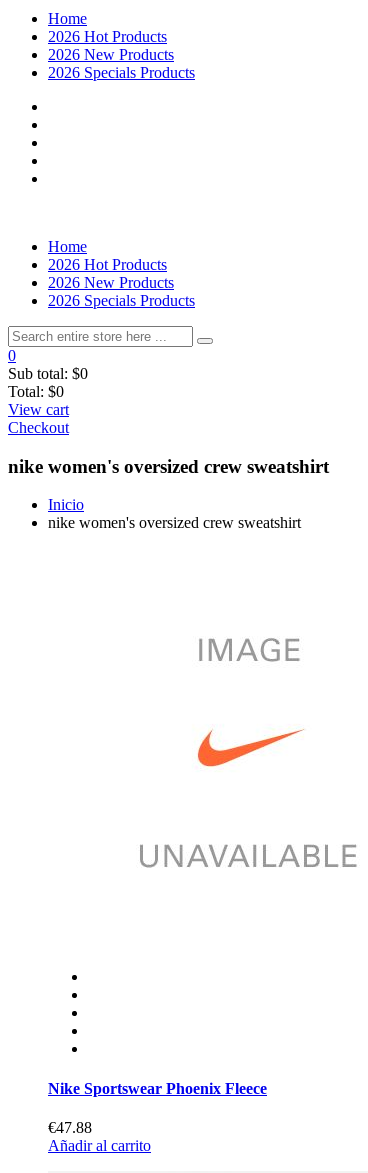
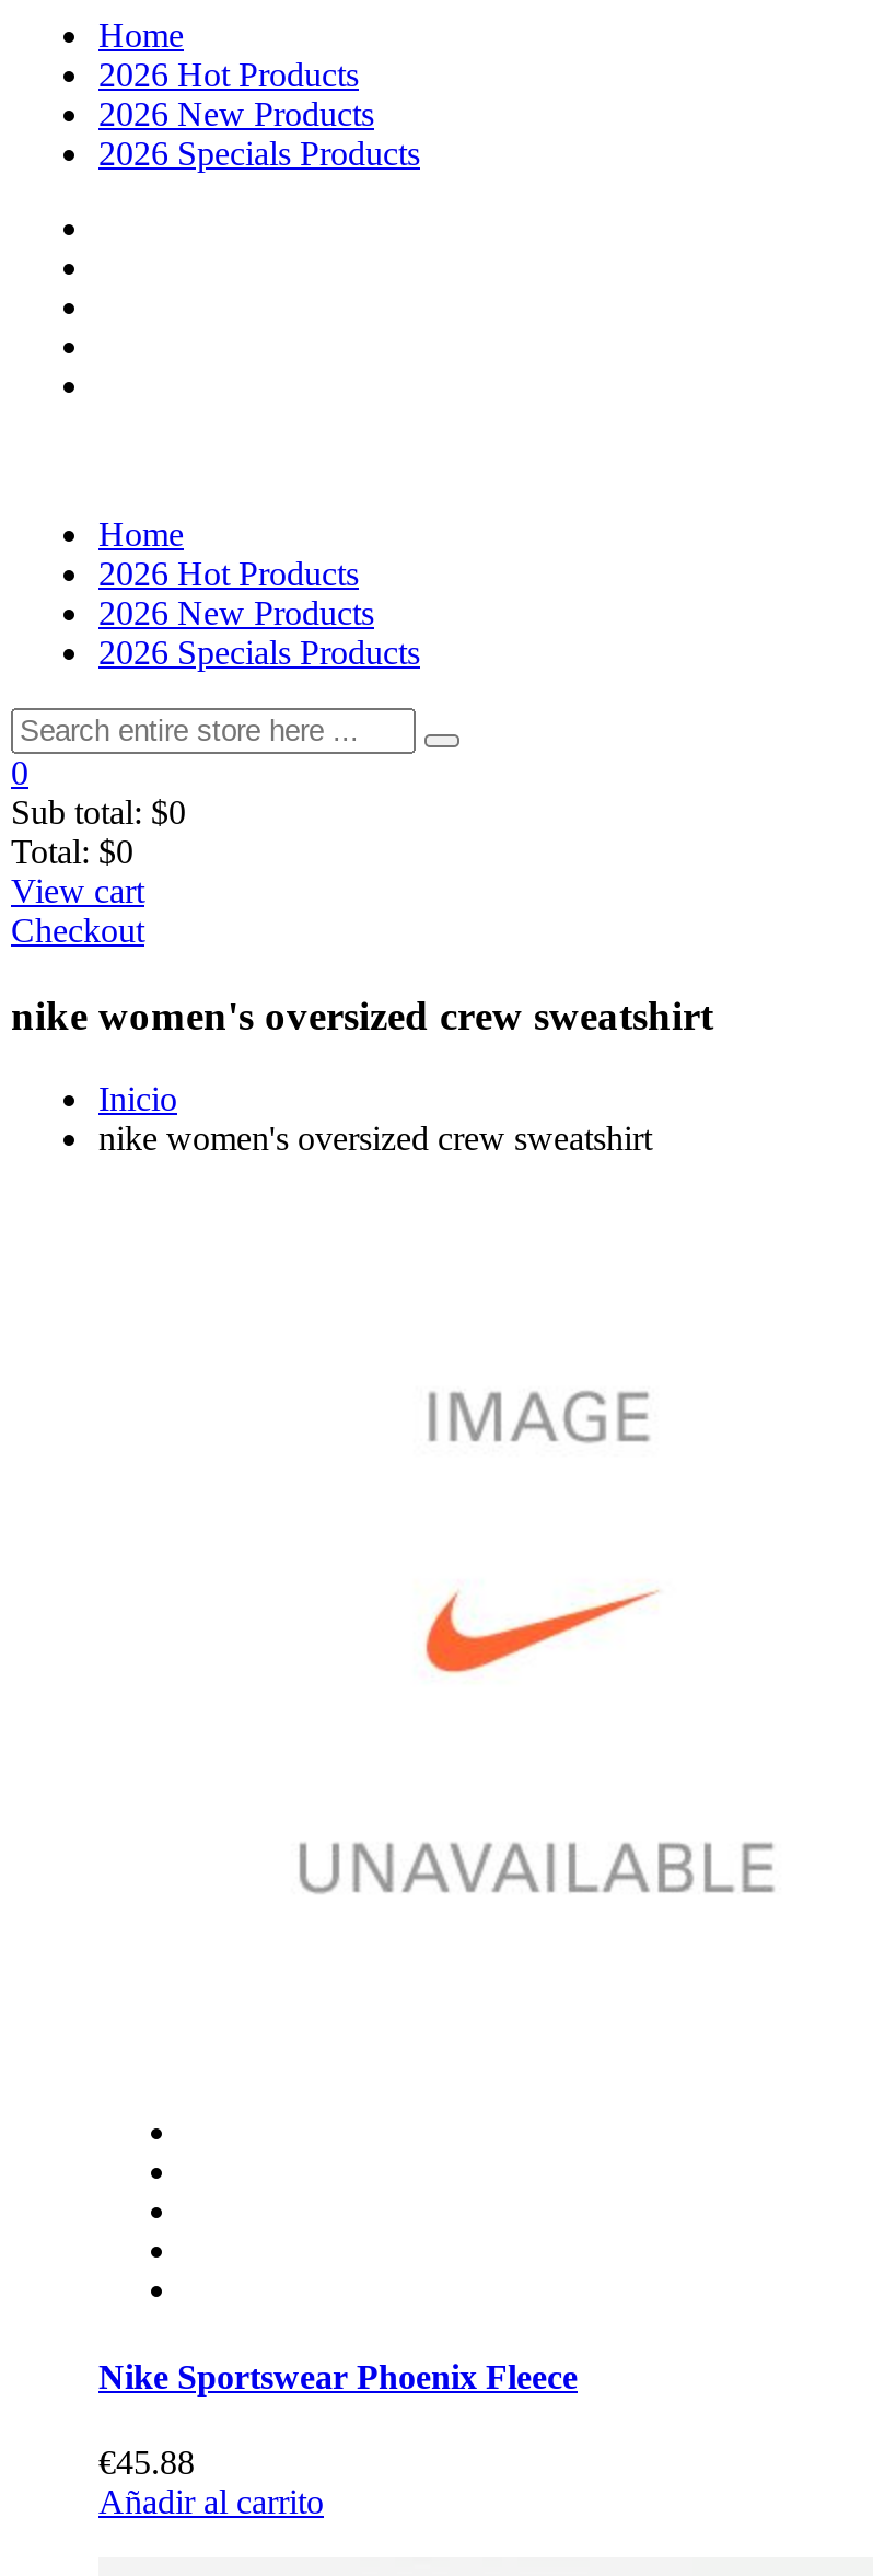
- €47.88
+ €45.88
